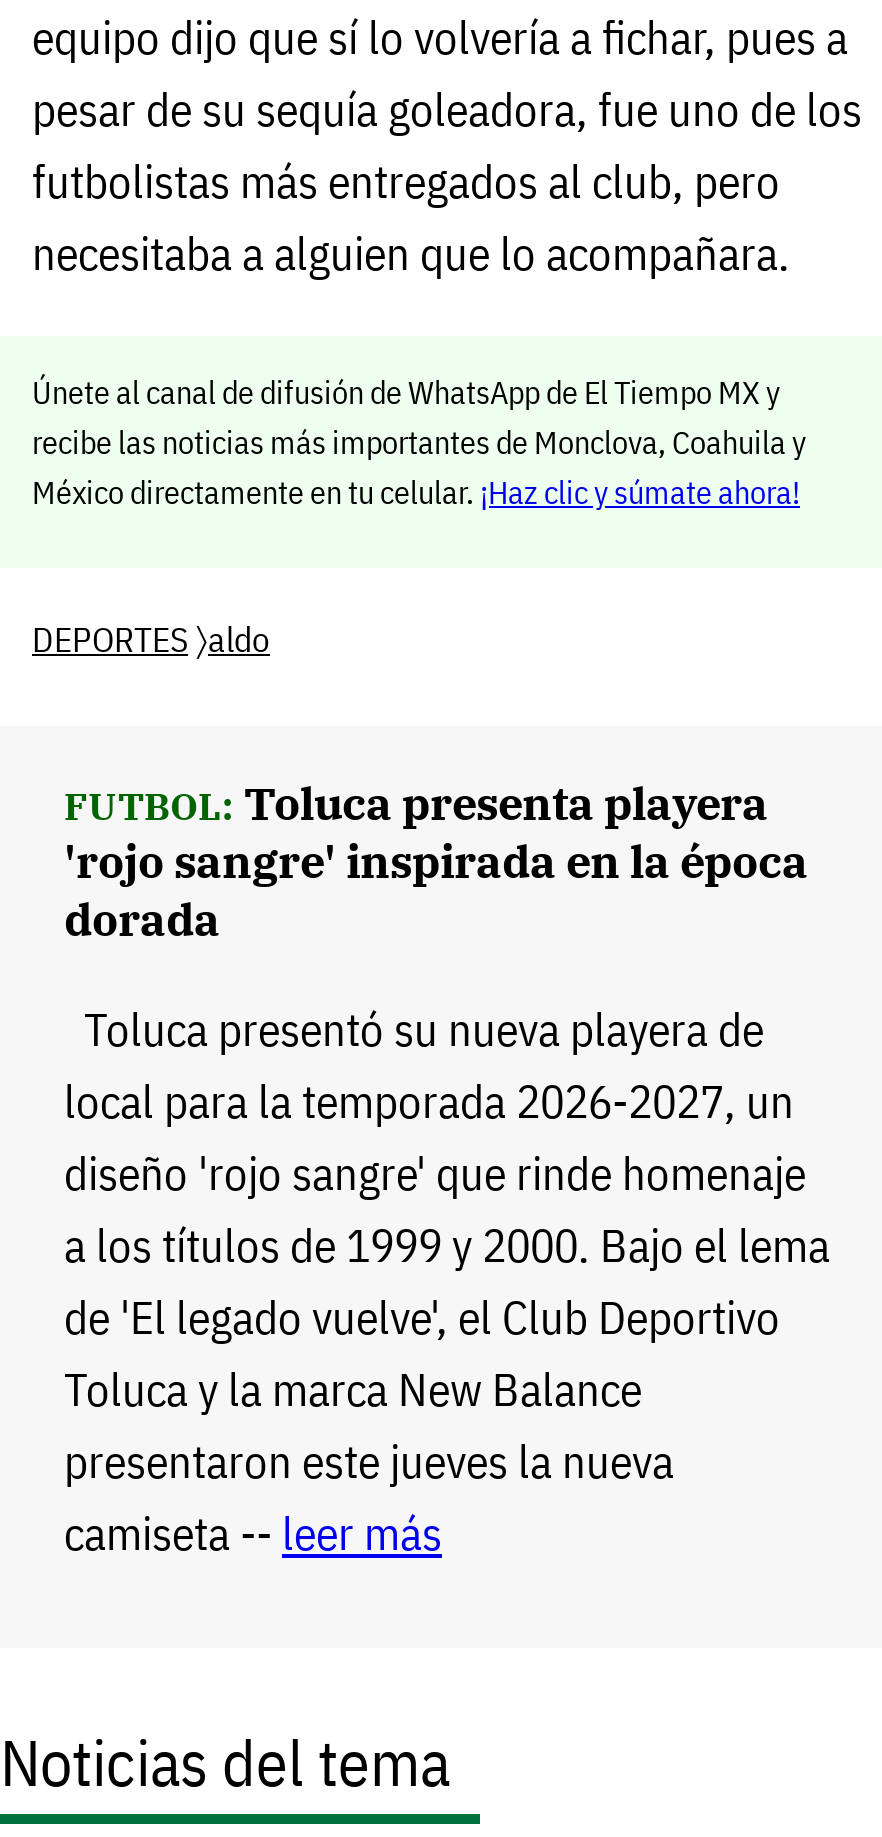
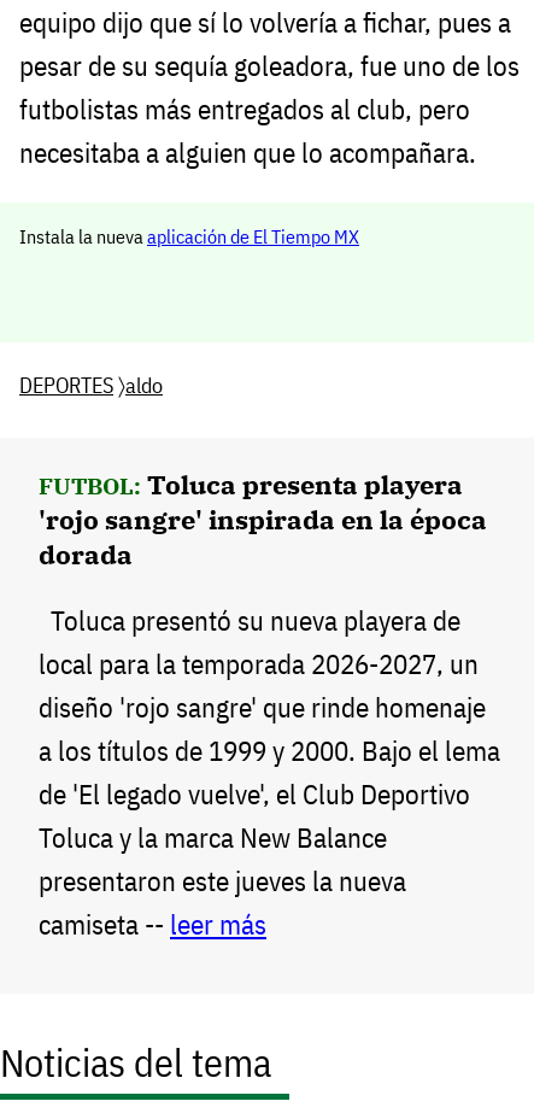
- Únete al canal de difusión de WhatsApp de El Tiempo MX y
- recibe las noticias más importantes de Monclova, Coahuila y
- México directamente en tu celular. ¡Haz clic y súmate ahora!
+ Instala la nueva aplicación de El Tiempo MX
